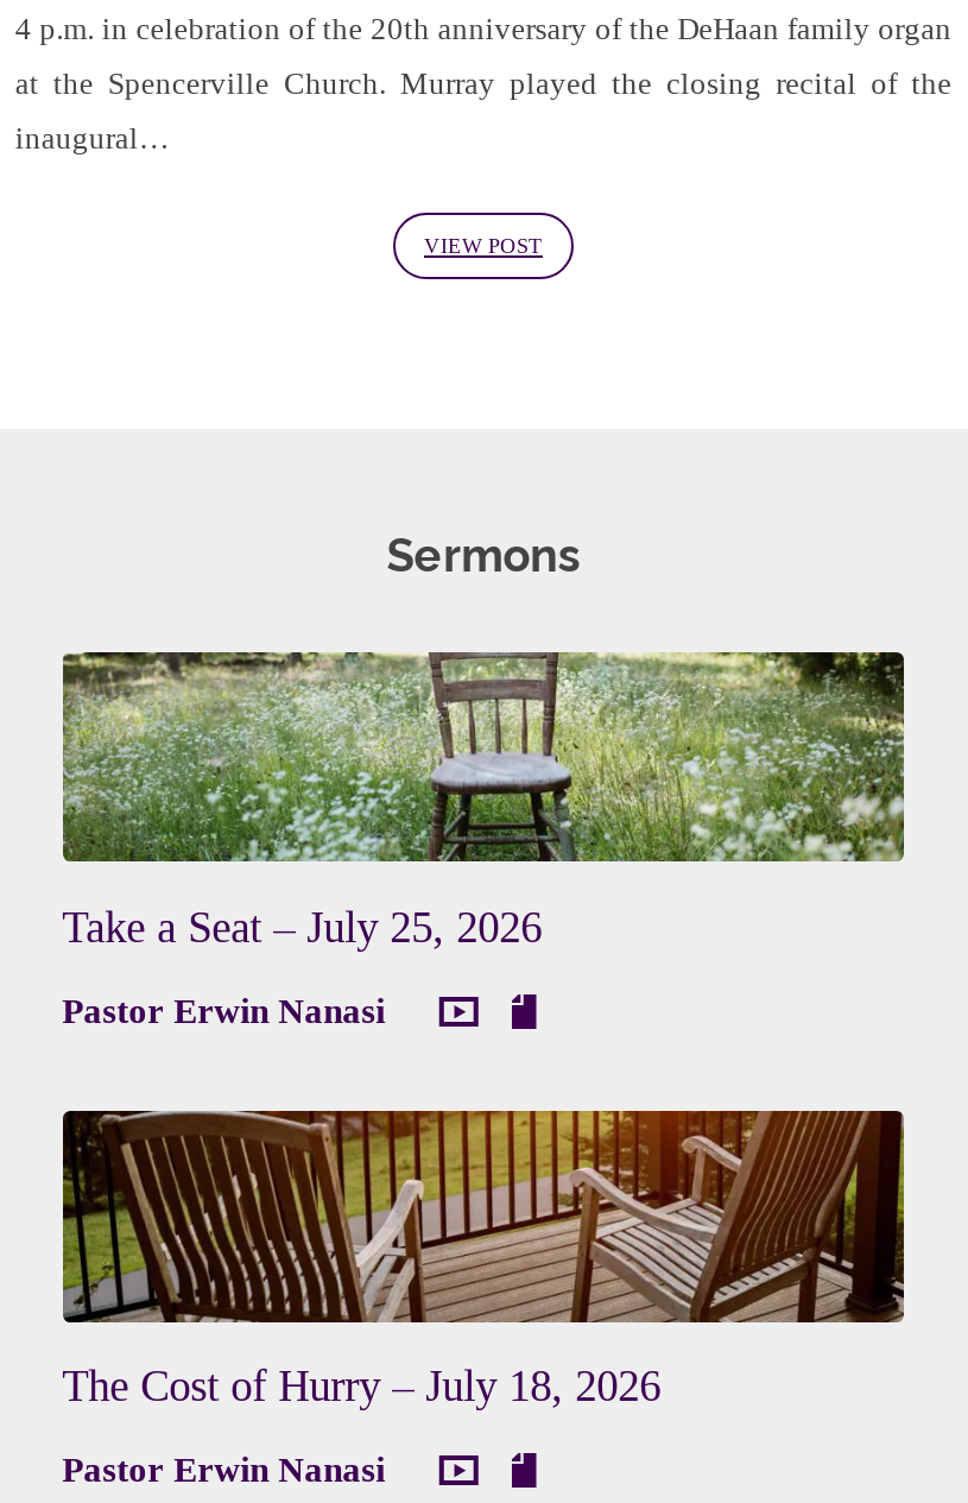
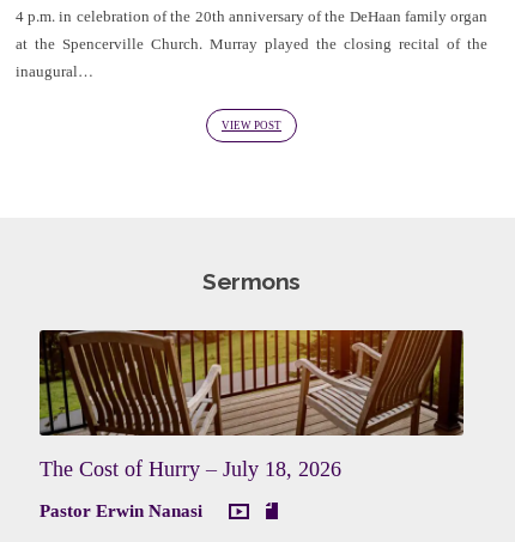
- [image]
- Take a Seat – July 25, 2026
- Pastor Erwin Nanasi
